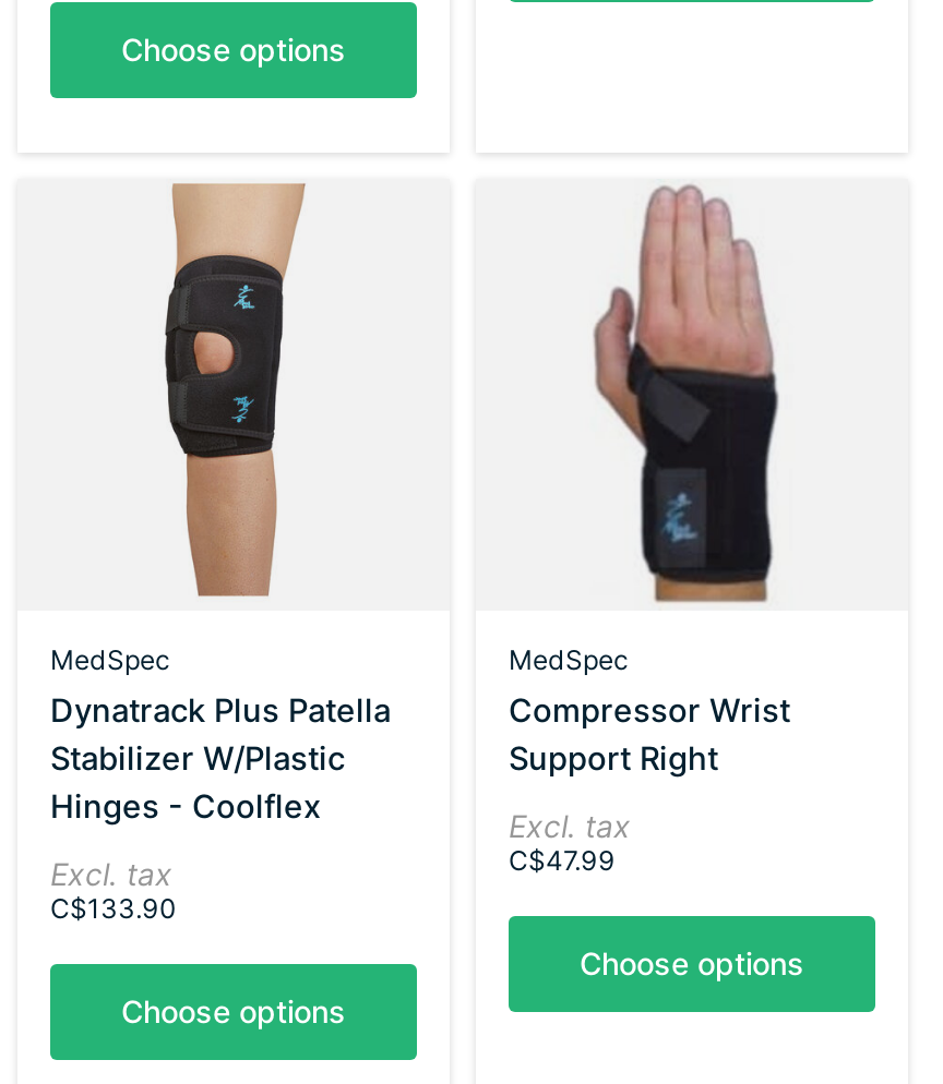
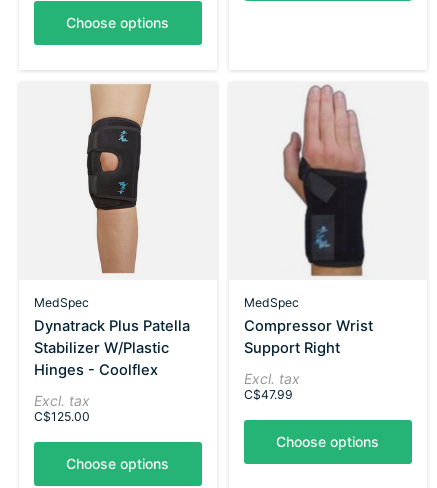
- C$133.90
+ C$125.00
